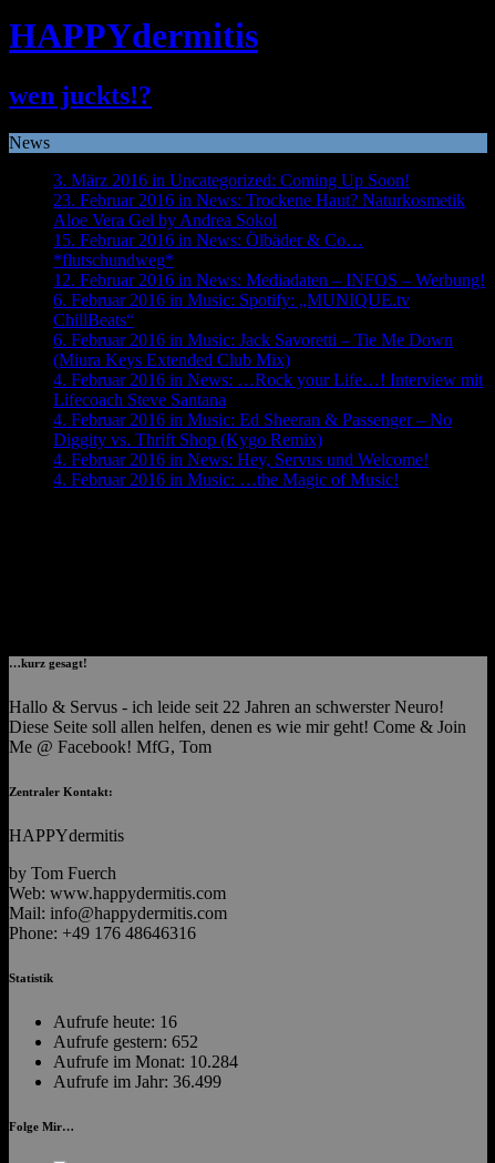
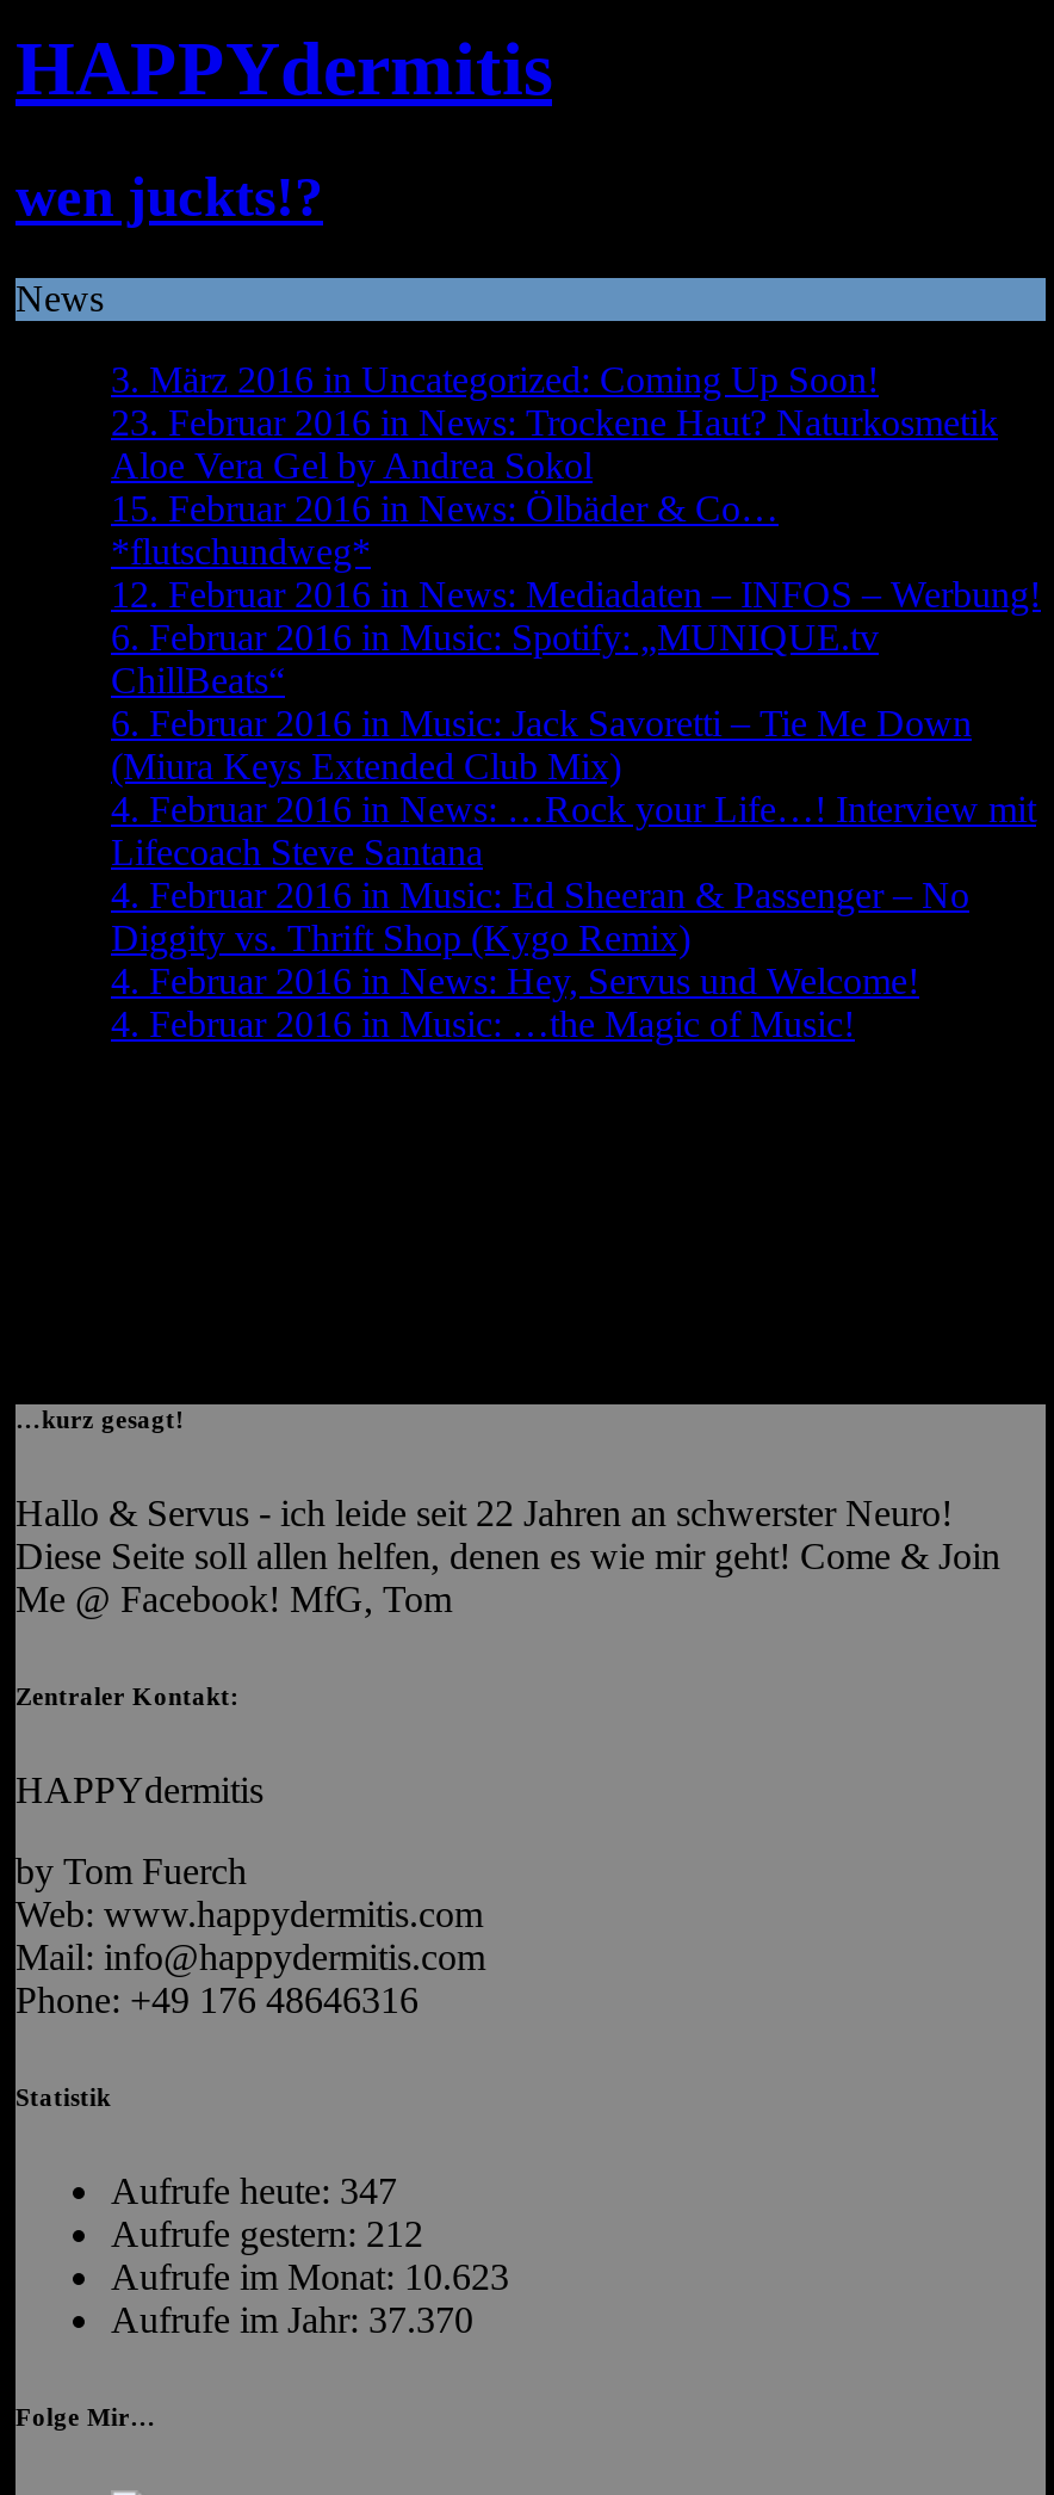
- Aufrufe heute: 16
+ Aufrufe heute: 347

- Aufrufe gestern: 652
+ Aufrufe gestern: 212

- Aufrufe im Monat: 10.284
+ Aufrufe im Monat: 10.623

- Aufrufe im Jahr: 36.499
+ Aufrufe im Jahr: 37.370
